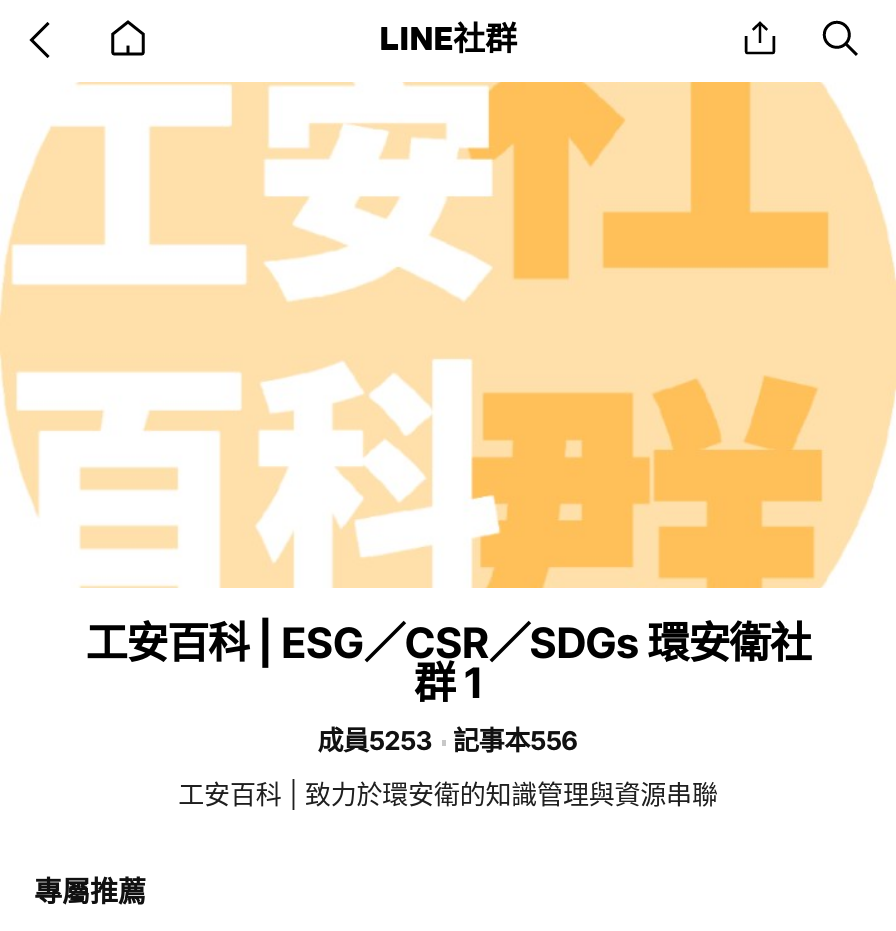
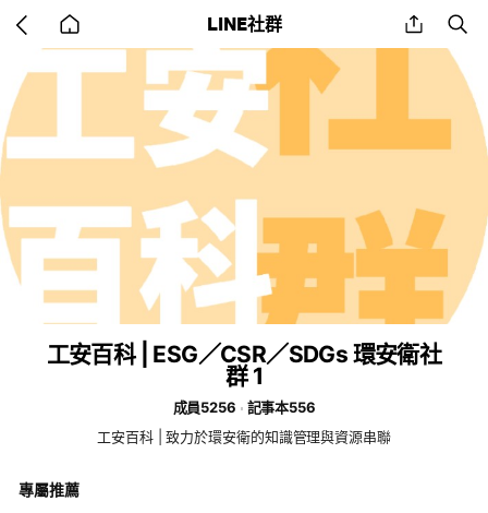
- 成員5253 記事本556
+ 成員5256 記事本556
